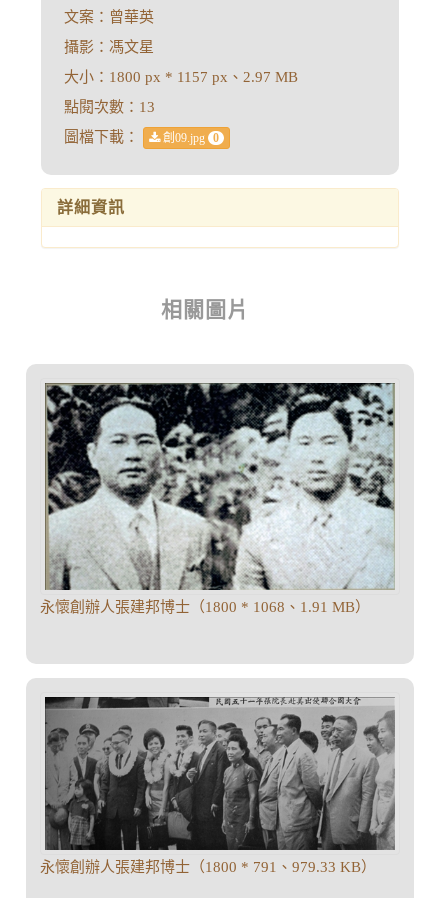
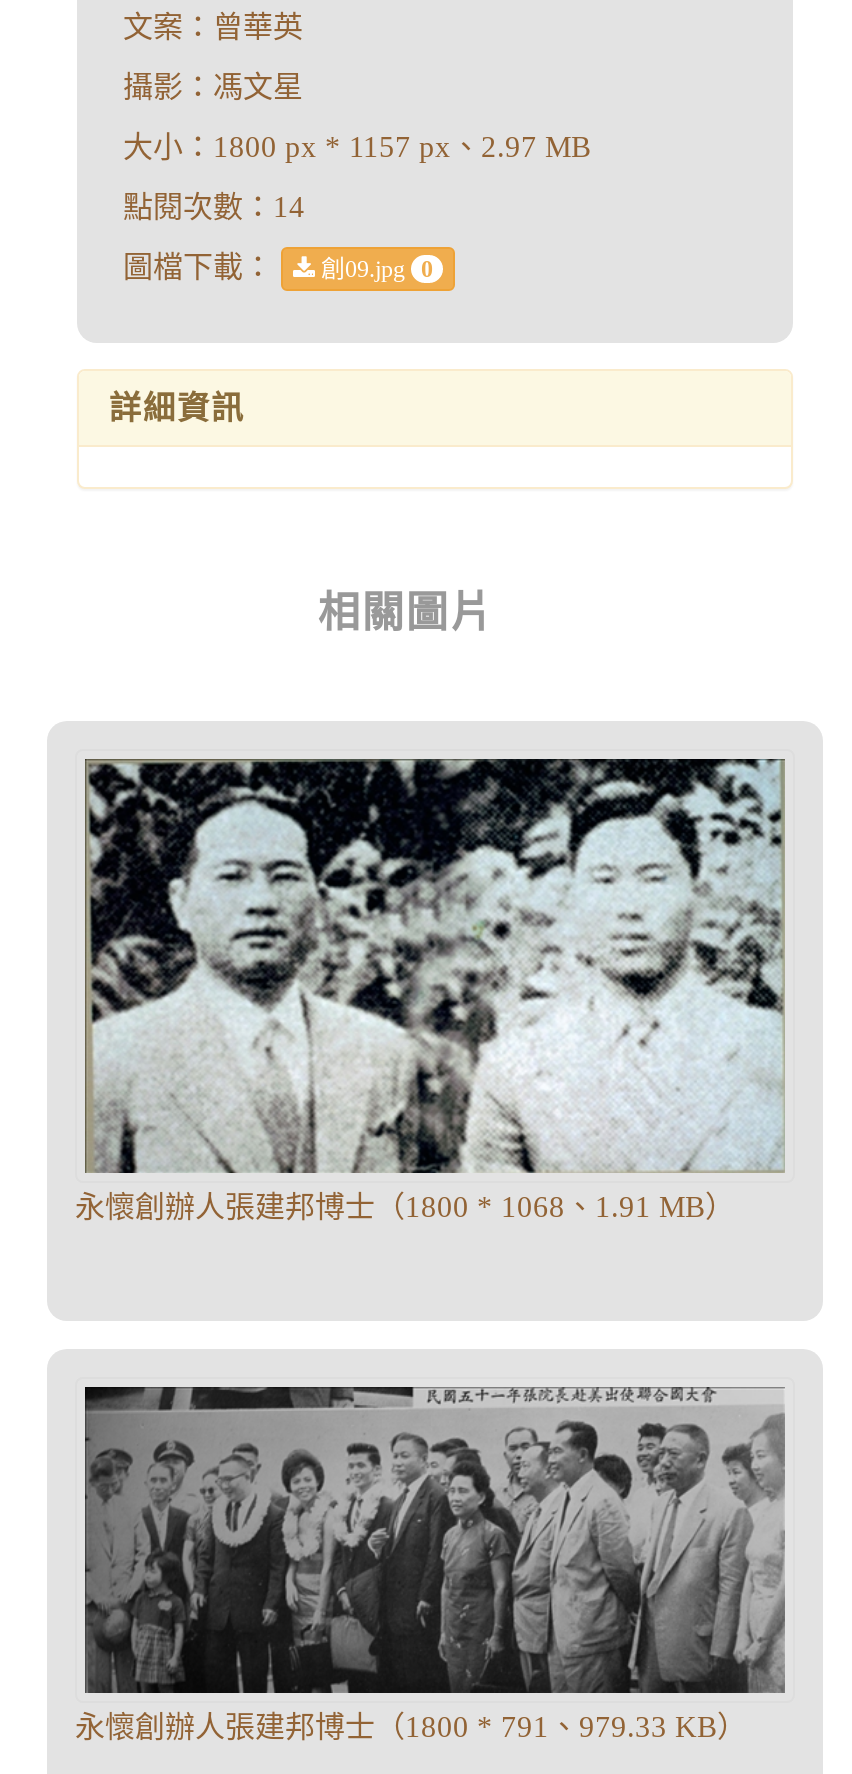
- 點閱次數：13
+ 點閱次數：14
